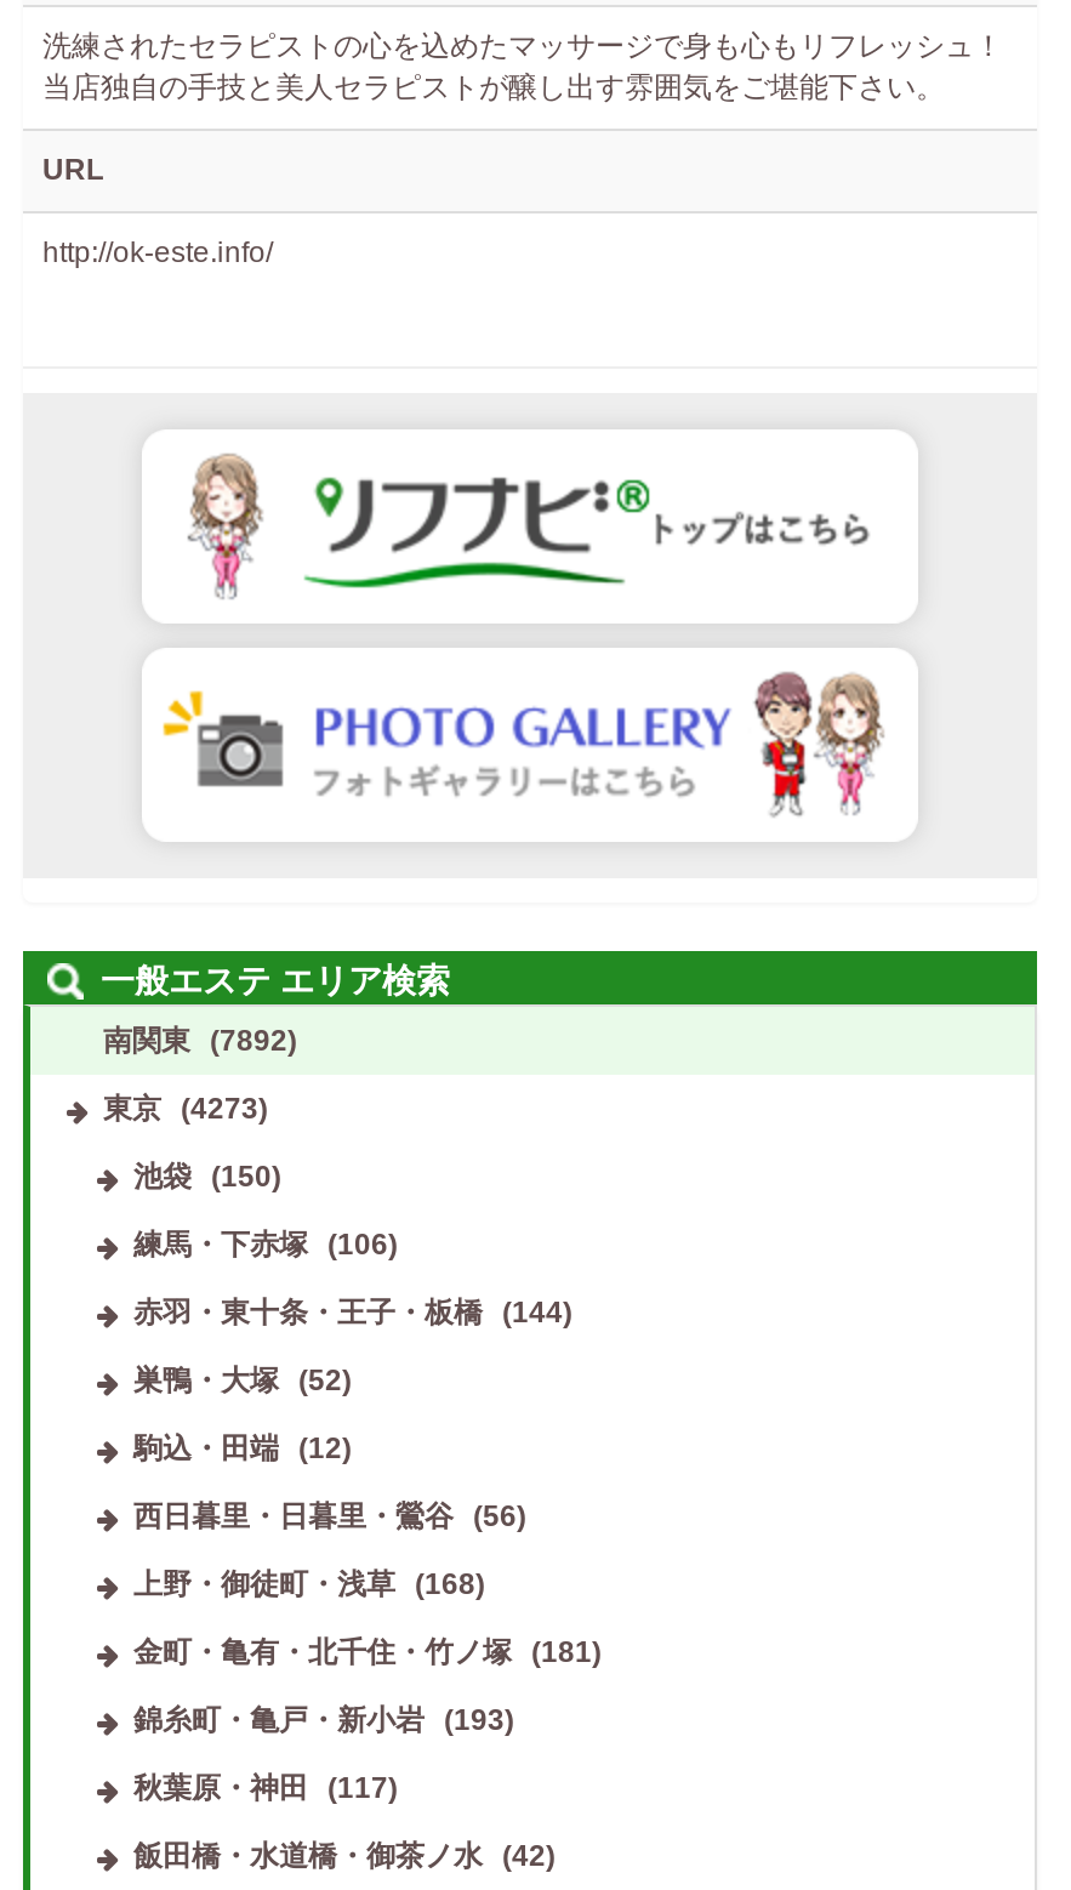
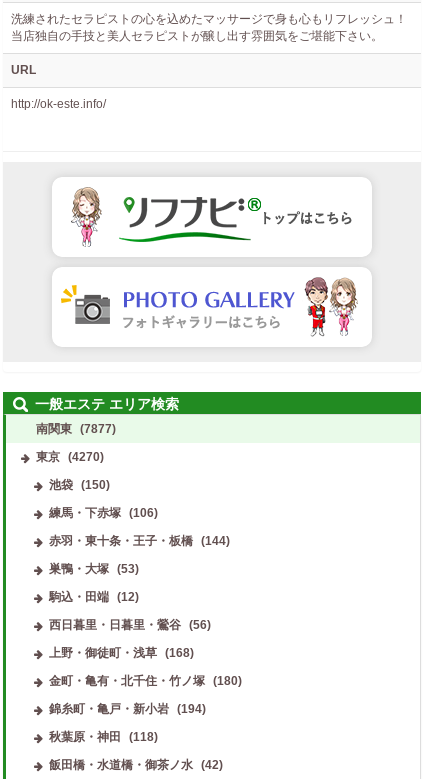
- 南関東 (7892)
+ 南関東 (7877)

- 東京 (4273)
+ 東京 (4270)

- 巣鴨・大塚 (52)
+ 巣鴨・大塚 (53)

- 金町・亀有・北千住・竹ノ塚 (181)
+ 金町・亀有・北千住・竹ノ塚 (180)

- 錦糸町・亀戸・新小岩 (193)
+ 錦糸町・亀戸・新小岩 (194)

- 秋葉原・神田 (117)
+ 秋葉原・神田 (118)
